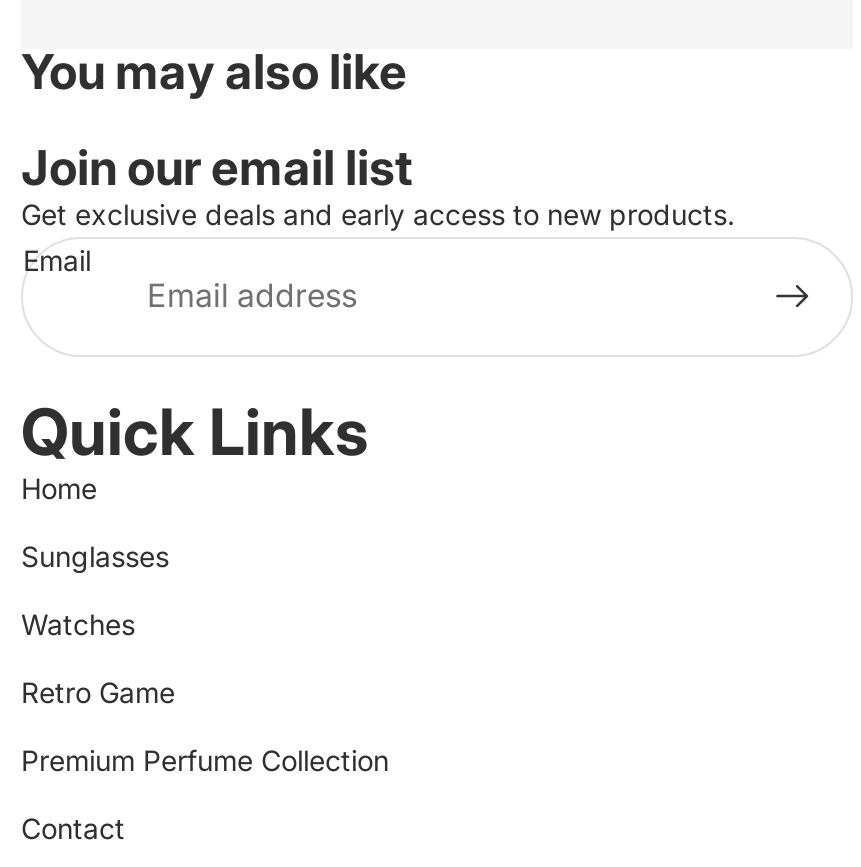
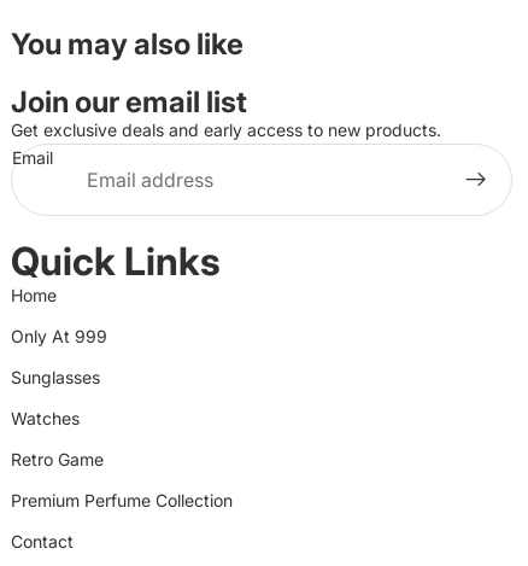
+ Only At 999
